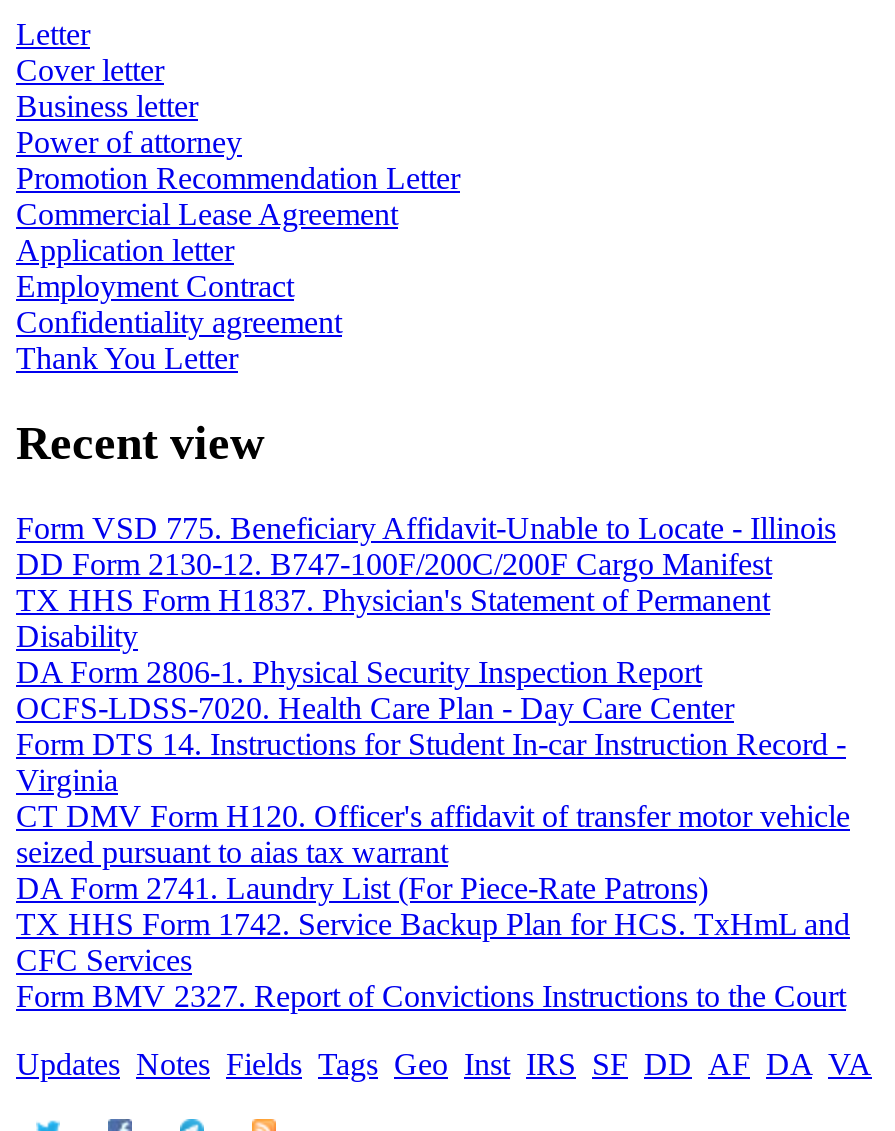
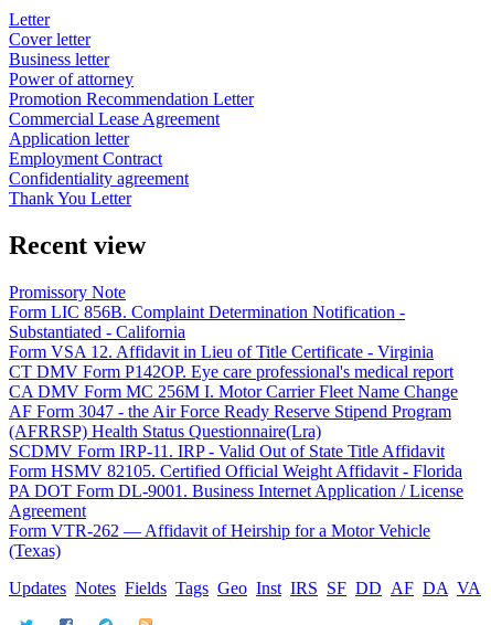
- Form VSD 775. Beneficiary Affidavit-Unable to Locate - Illinois
- DD Form 2130-12. B747-100F/200C/200F Cargo Manifest
- TX HHS Form H1837. Physician's Statement of Permanent
- Disability
- DA Form 2806-1. Physical Security Inspection Report
- OCFS-LDSS-7020. Health Care Plan - Day Care Center
- Form DTS 14. Instructions for Student In-car Instruction Record -
- Virginia
- CT DMV Form H120. Officer's affidavit of transfer motor vehicle
- seized pursuant to aias tax warrant
- DA Form 2741. Laundry List (For Piece-Rate Patrons)
- TX HHS Form 1742. Service Backup Plan for HCS. TxHmL and
- CFC Services
- Form BMV 2327. Report of Convictions Instructions to the Court
+ Promissory Note
+ Form LIC 856B. Complaint Determination Notification -
+ Substantiated - California
+ Form VSA 12. Affidavit in Lieu of Title Certificate - Virginia
+ CT DMV Form P142OP. Eye care professional's medical report
+ CA DMV Form MC 256M I. Motor Carrier Fleet Name Change
+ AF Form 3047 - the Air Force Ready Reserve Stipend Program
+ (AFRRSP) Health Status Questionnaire(Lra)
+ SCDMV Form IRP-11. IRP - Valid Out of State Title Affidavit
+ Form HSMV 82105. Certified Official Weight Affidavit - Florida
+ PA DOT Form DL-9001. Business Internet Application / License
+ Agreement
+ Form VTR-262 — Affidavit of Heirship for a Motor Vehicle
+ (Texas)
